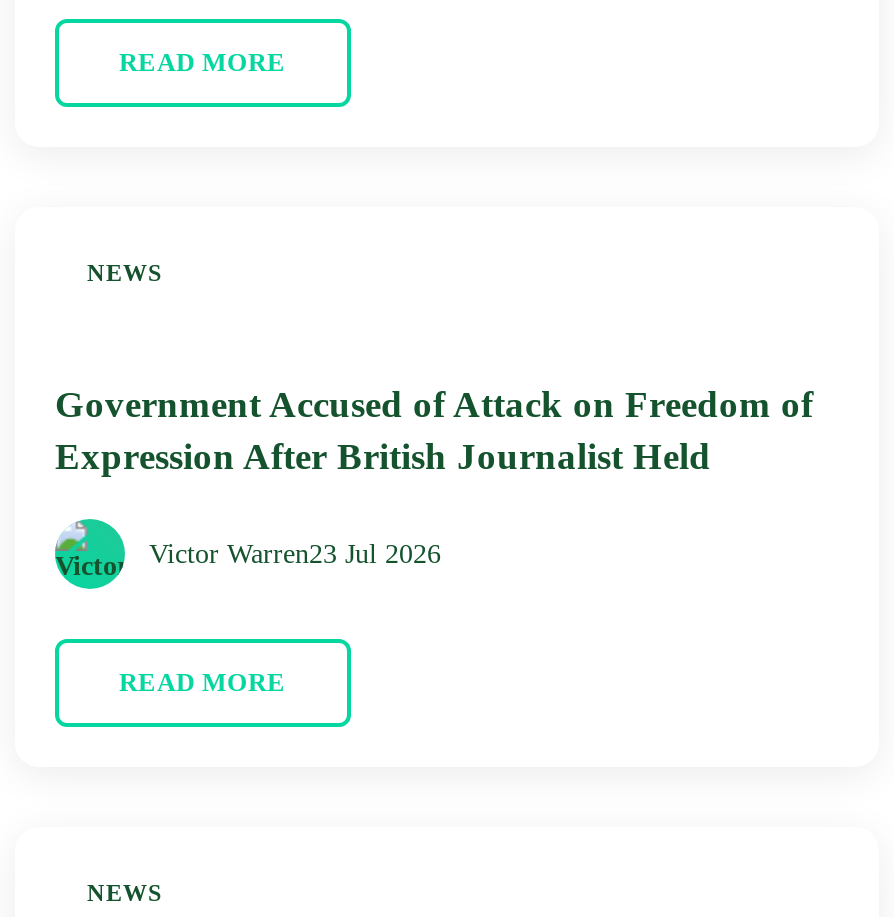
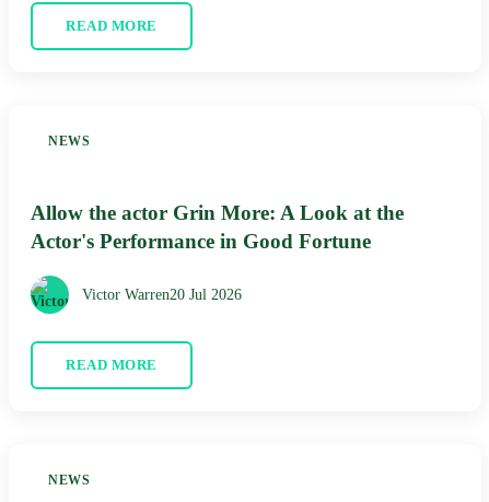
- Government Accused of Attack on Freedom of
- Expression After British Journalist Held
+ Allow the actor Grin More: A Look at the
+ Actor's Performance in Good Fortune

- Victor Warren23 Jul 2026
+ Victor Warren20 Jul 2026
